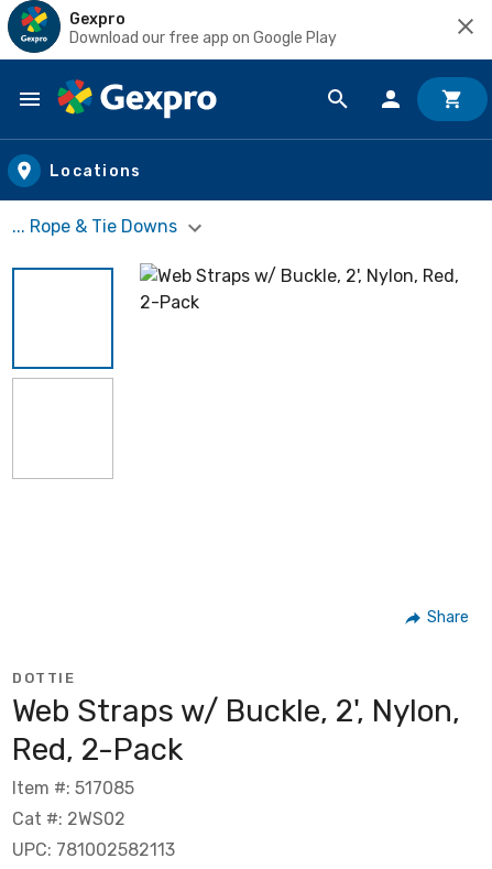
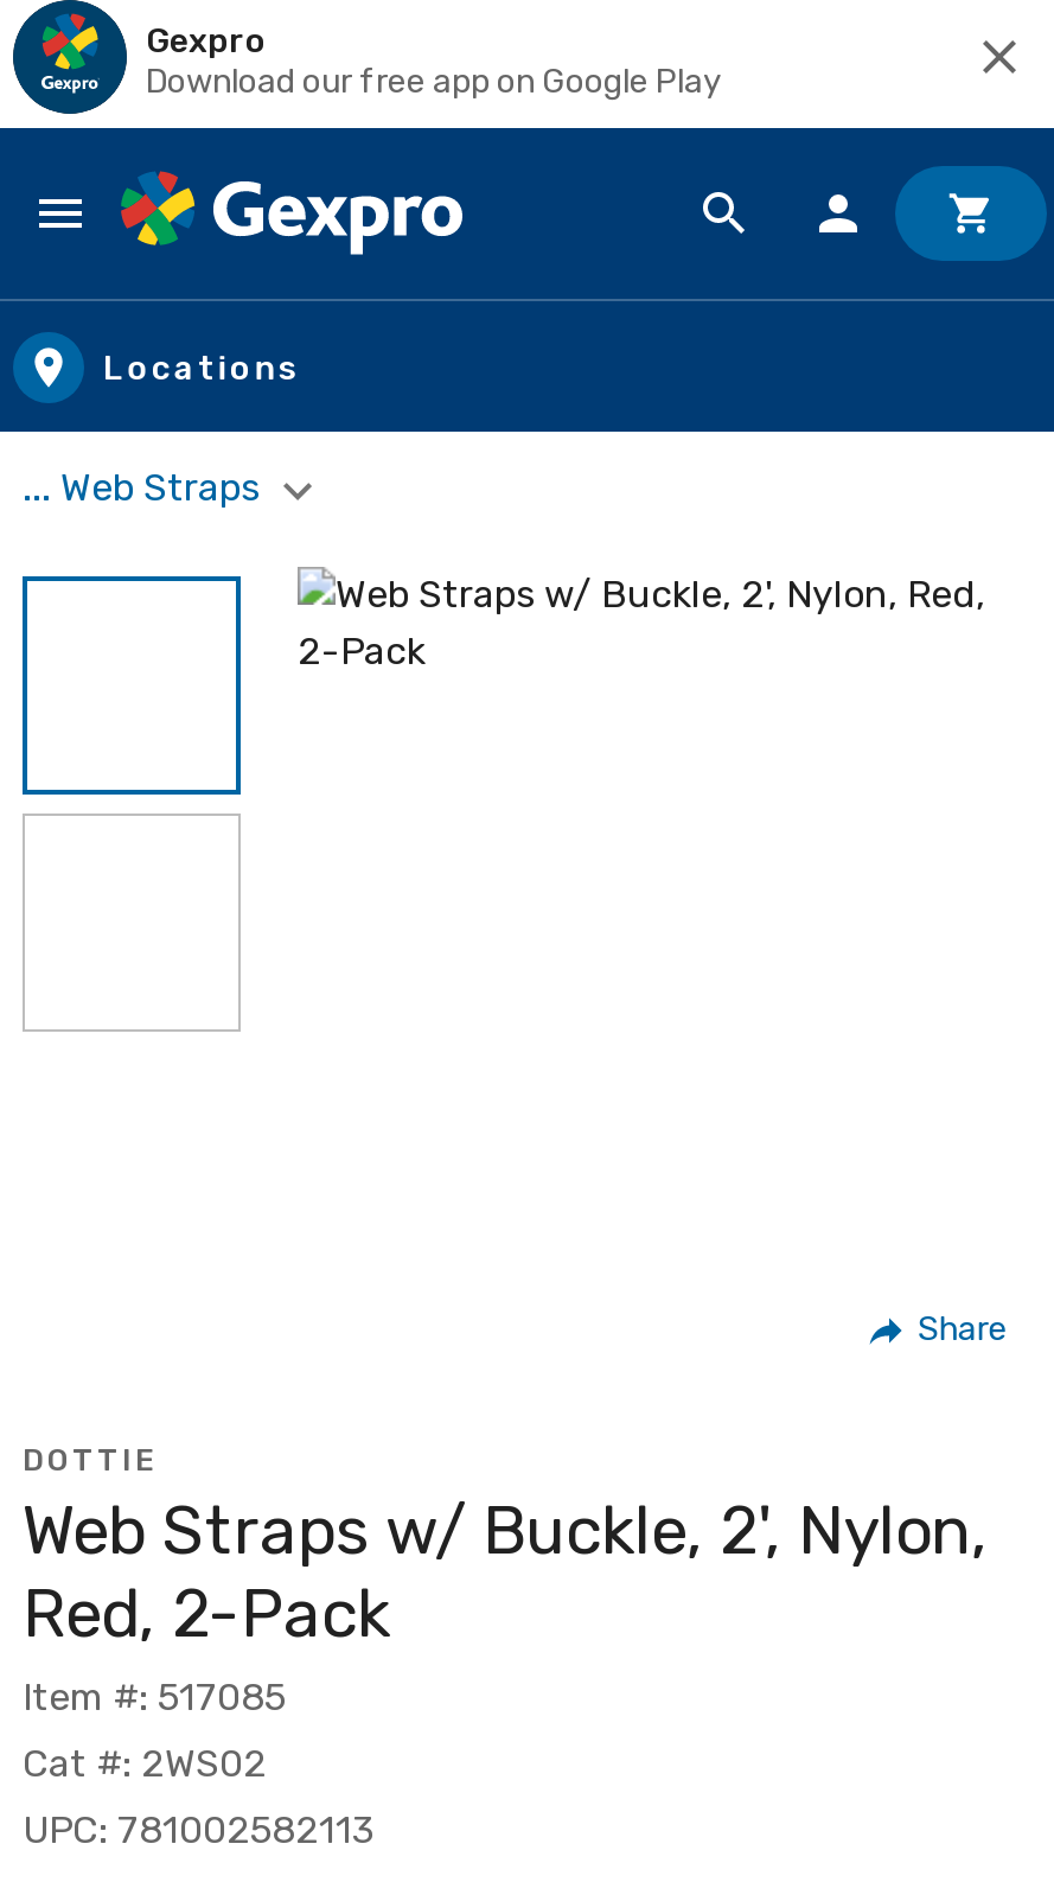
- ... Rope & Tie Downs
+ ... Web Straps
